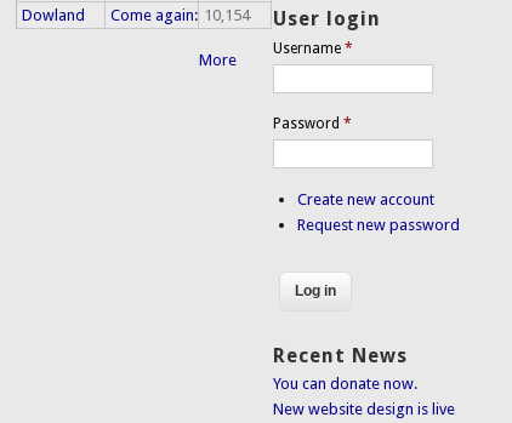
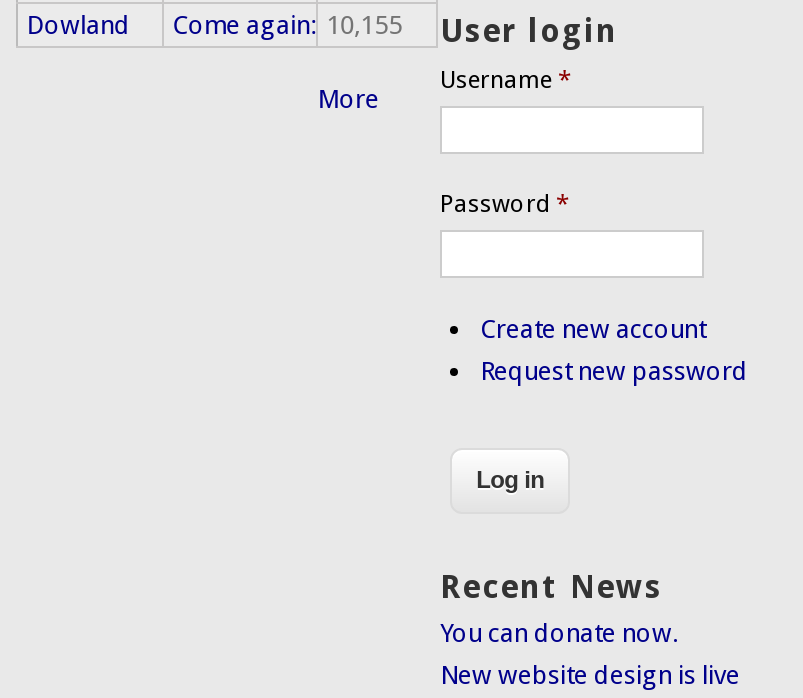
- Dowland Come again: 10,154 User login
+ Dowland Come again: 10,155 User login
